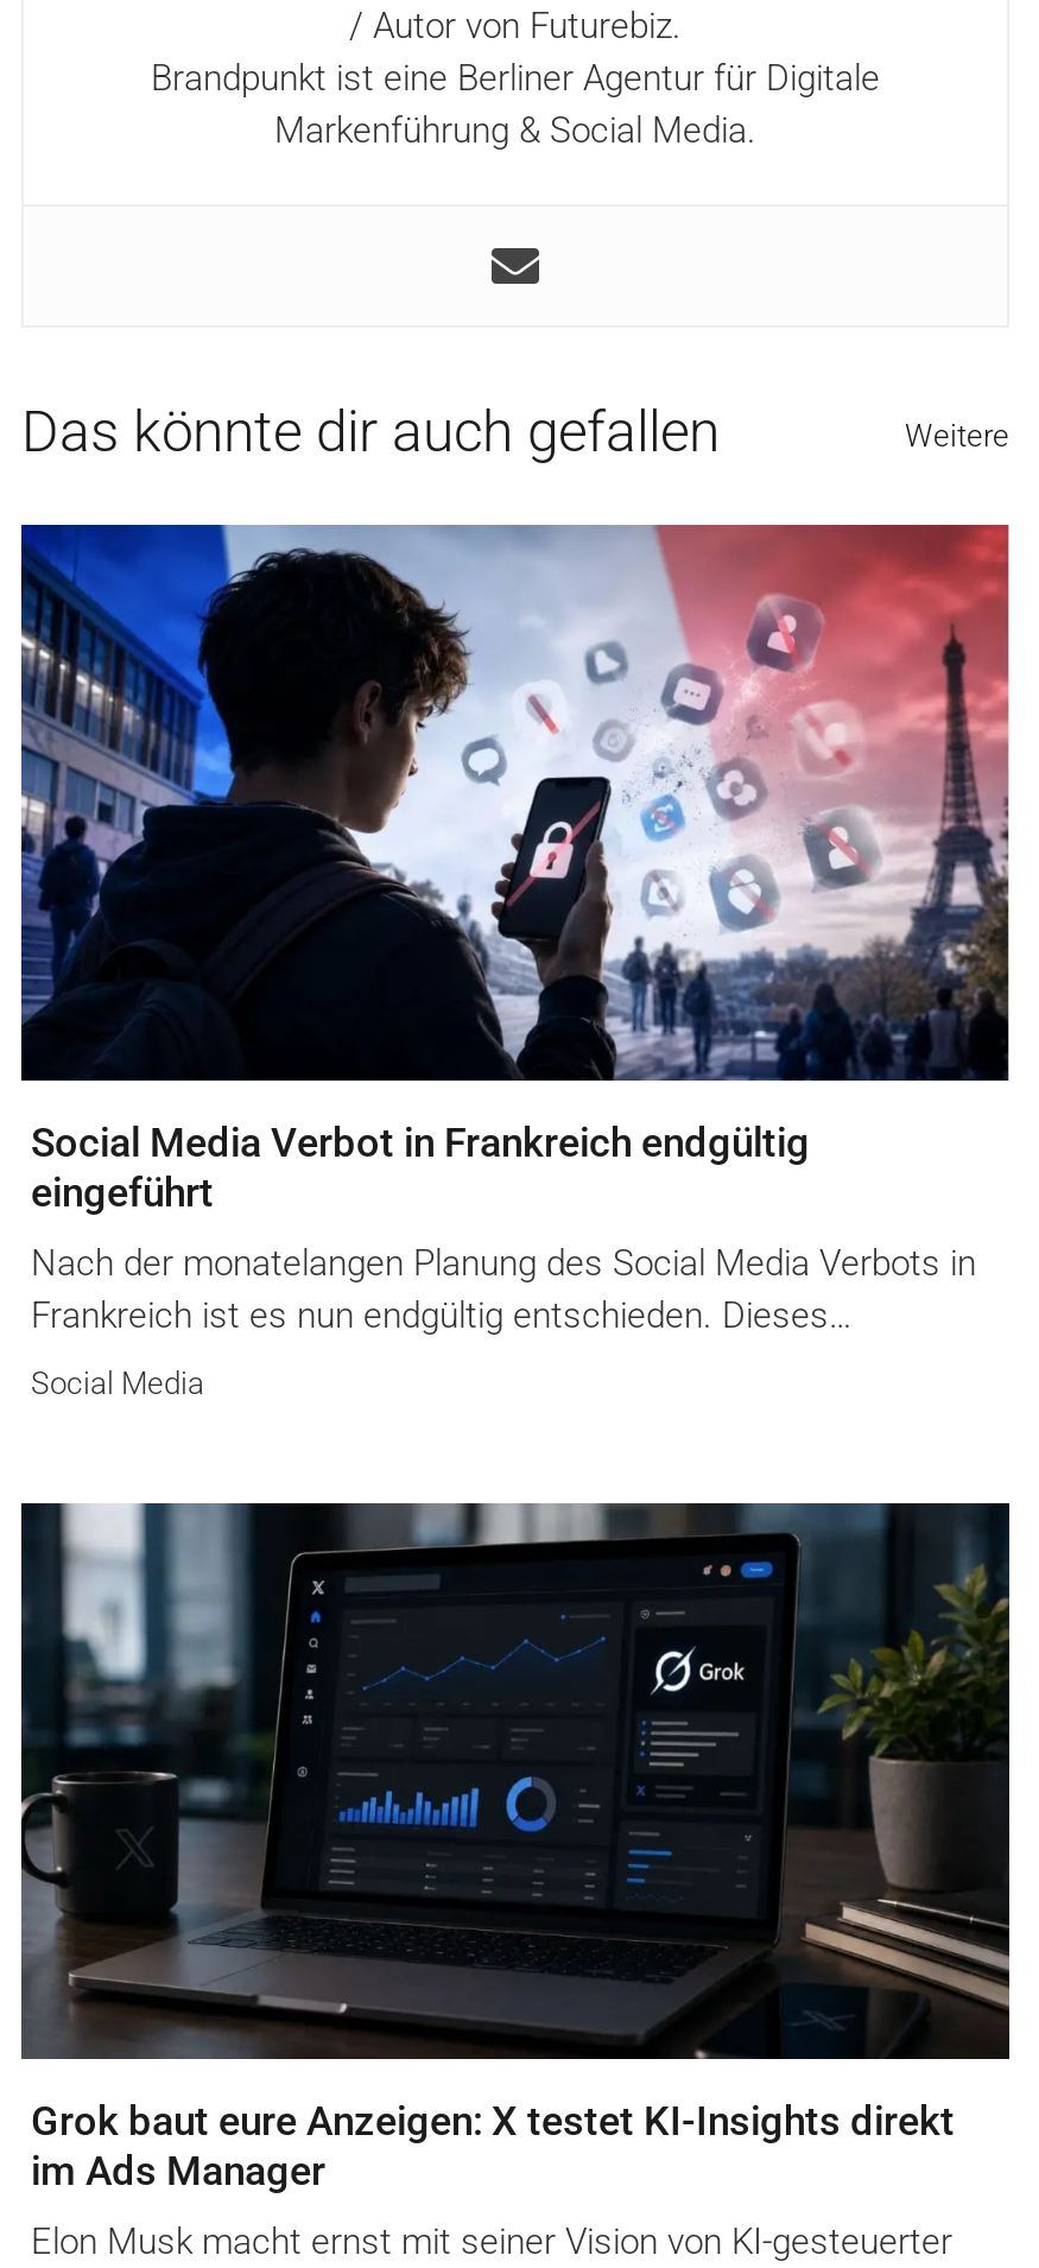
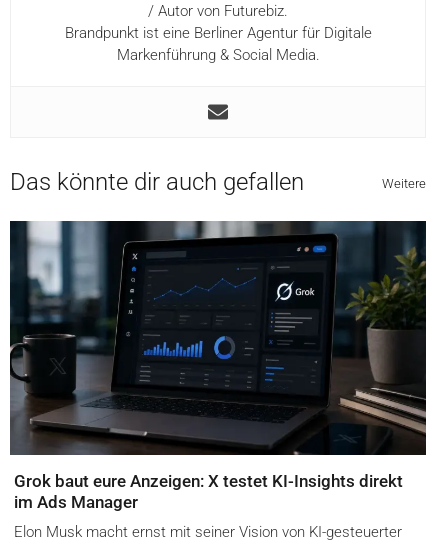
- [image]
- Social Media Verbot in Frankreich endgültig
- eingeführt
- Nach der monatelangen Planung des Social Media Verbots in
- Frankreich ist es nun endgültig entschieden. Dieses…
- Social Media
